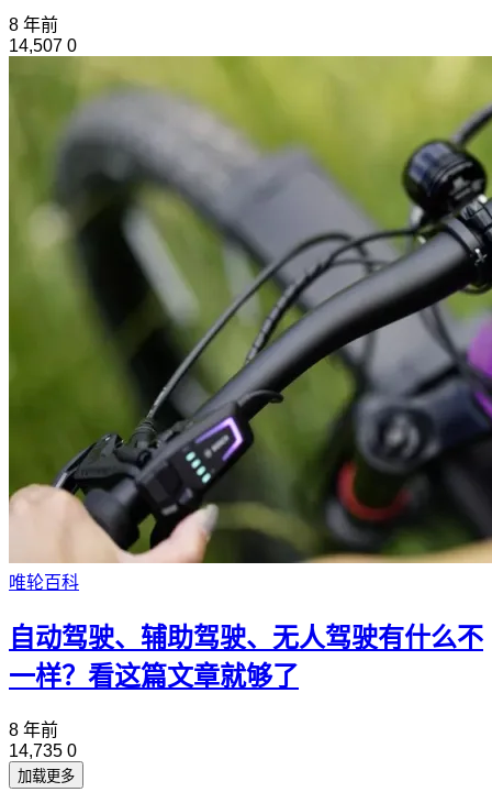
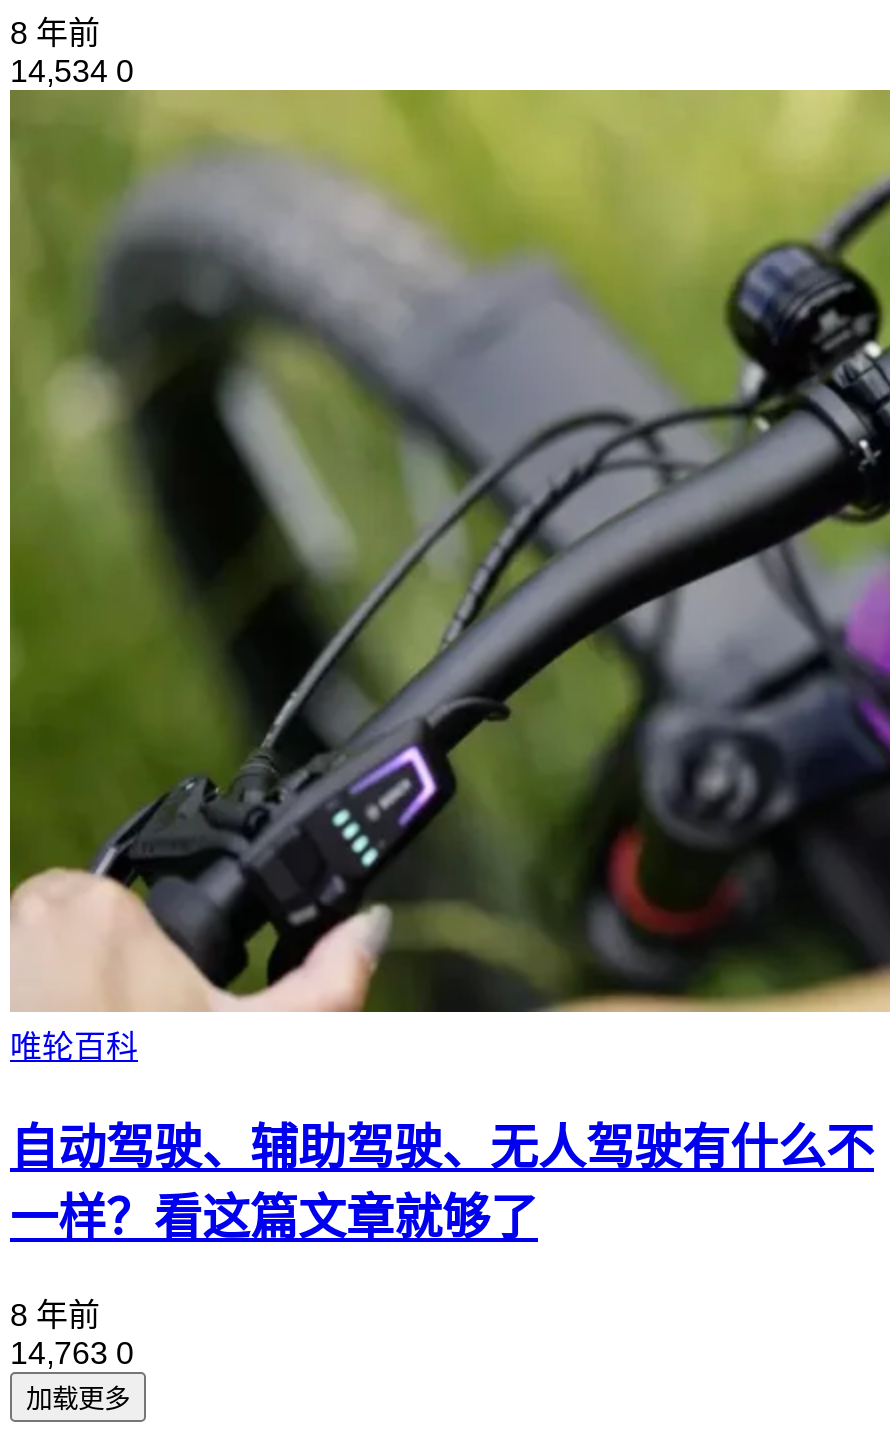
- 14,507 0
+ 14,534 0

- 14,735 0
+ 14,763 0
